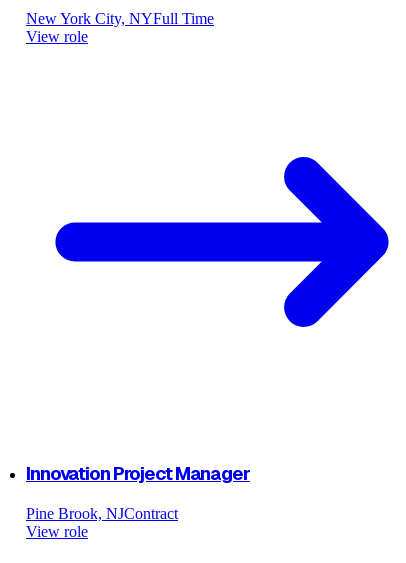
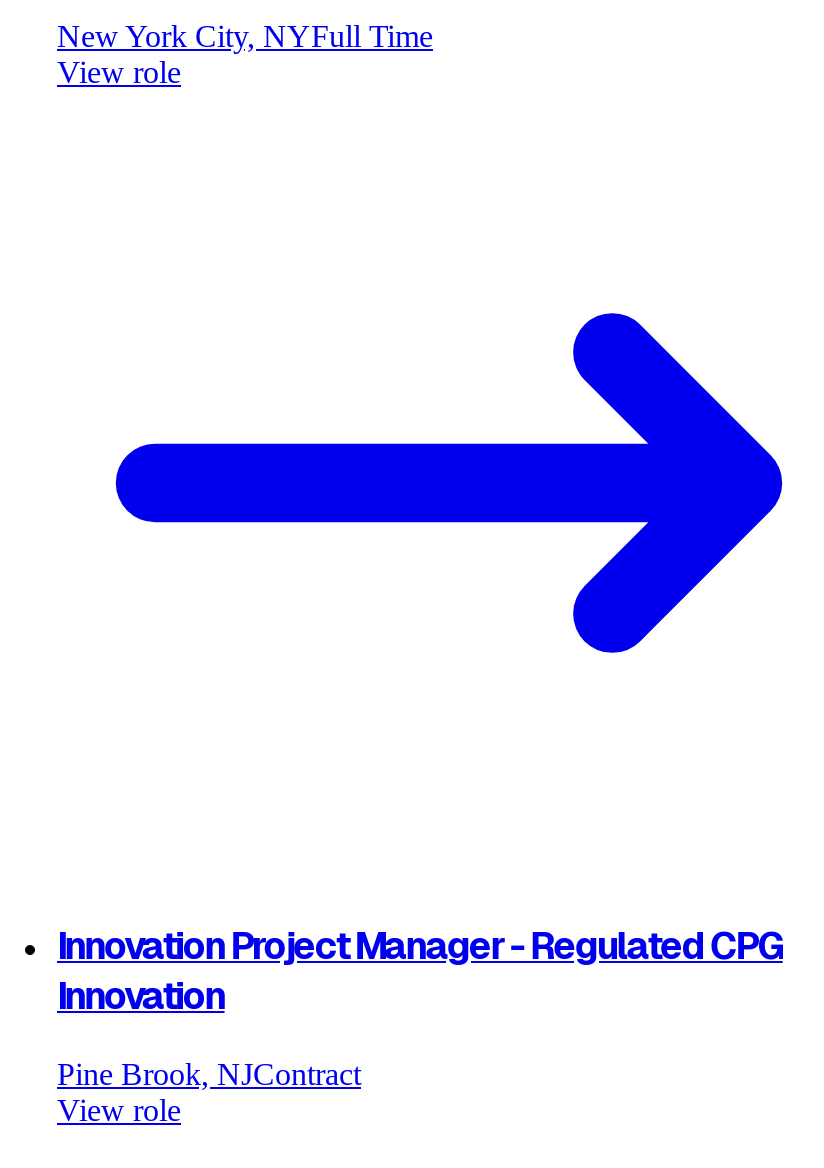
- Innovation Project Manager
+ Innovation Project Manager - Regulated CPG
+ Innovation
